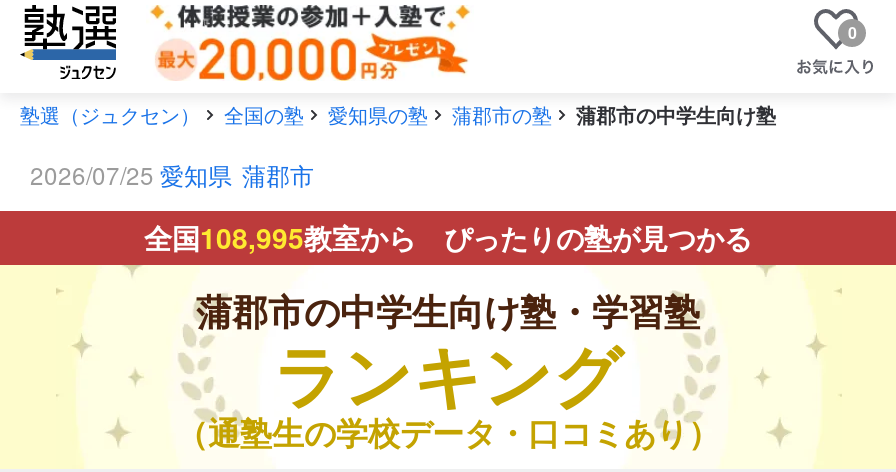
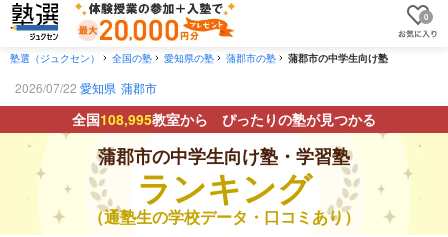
- 2026/07/25愛知県 蒲郡市
+ 2026/07/22愛知県 蒲郡市
